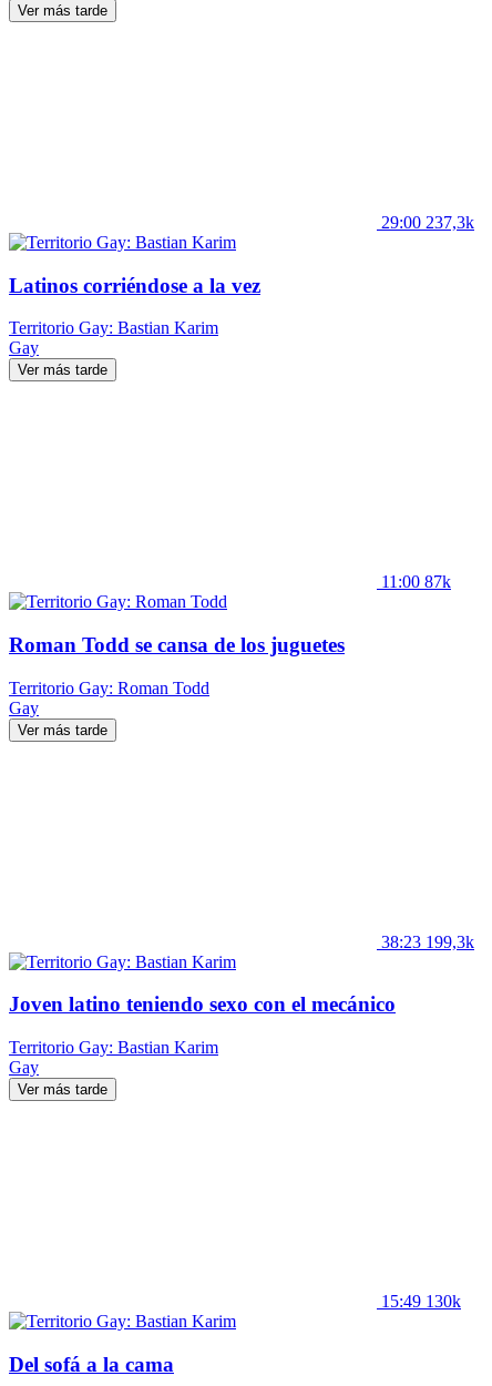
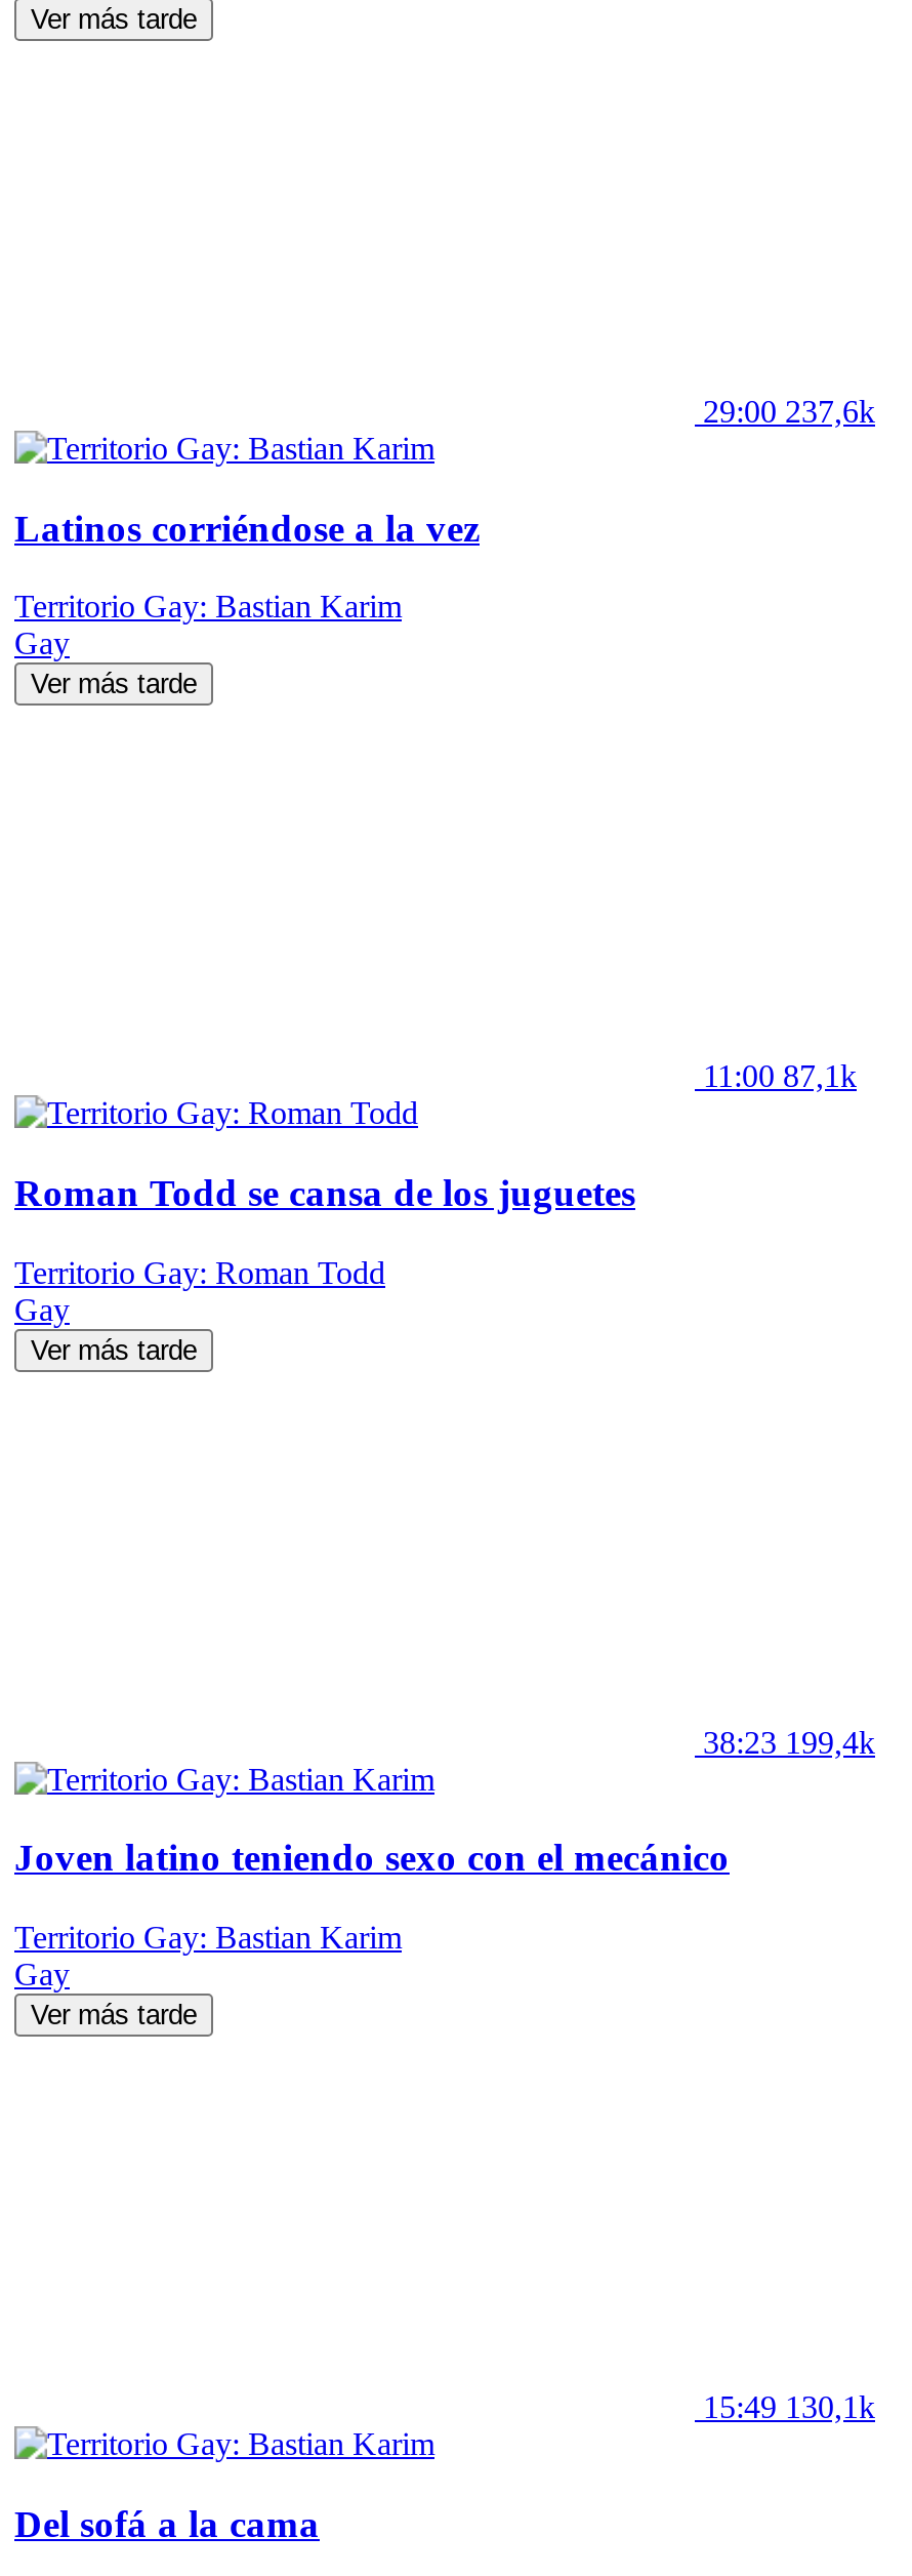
- 29:00 237,3k
+ 29:00 237,6k

- 11:00 87k
+ 11:00 87,1k

- 38:23 199,3k
+ 38:23 199,4k

- 15:49 130k
+ 15:49 130,1k
